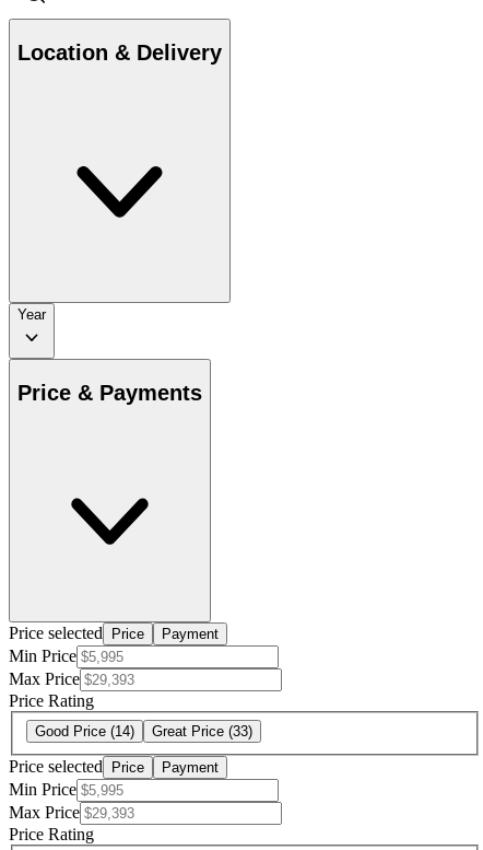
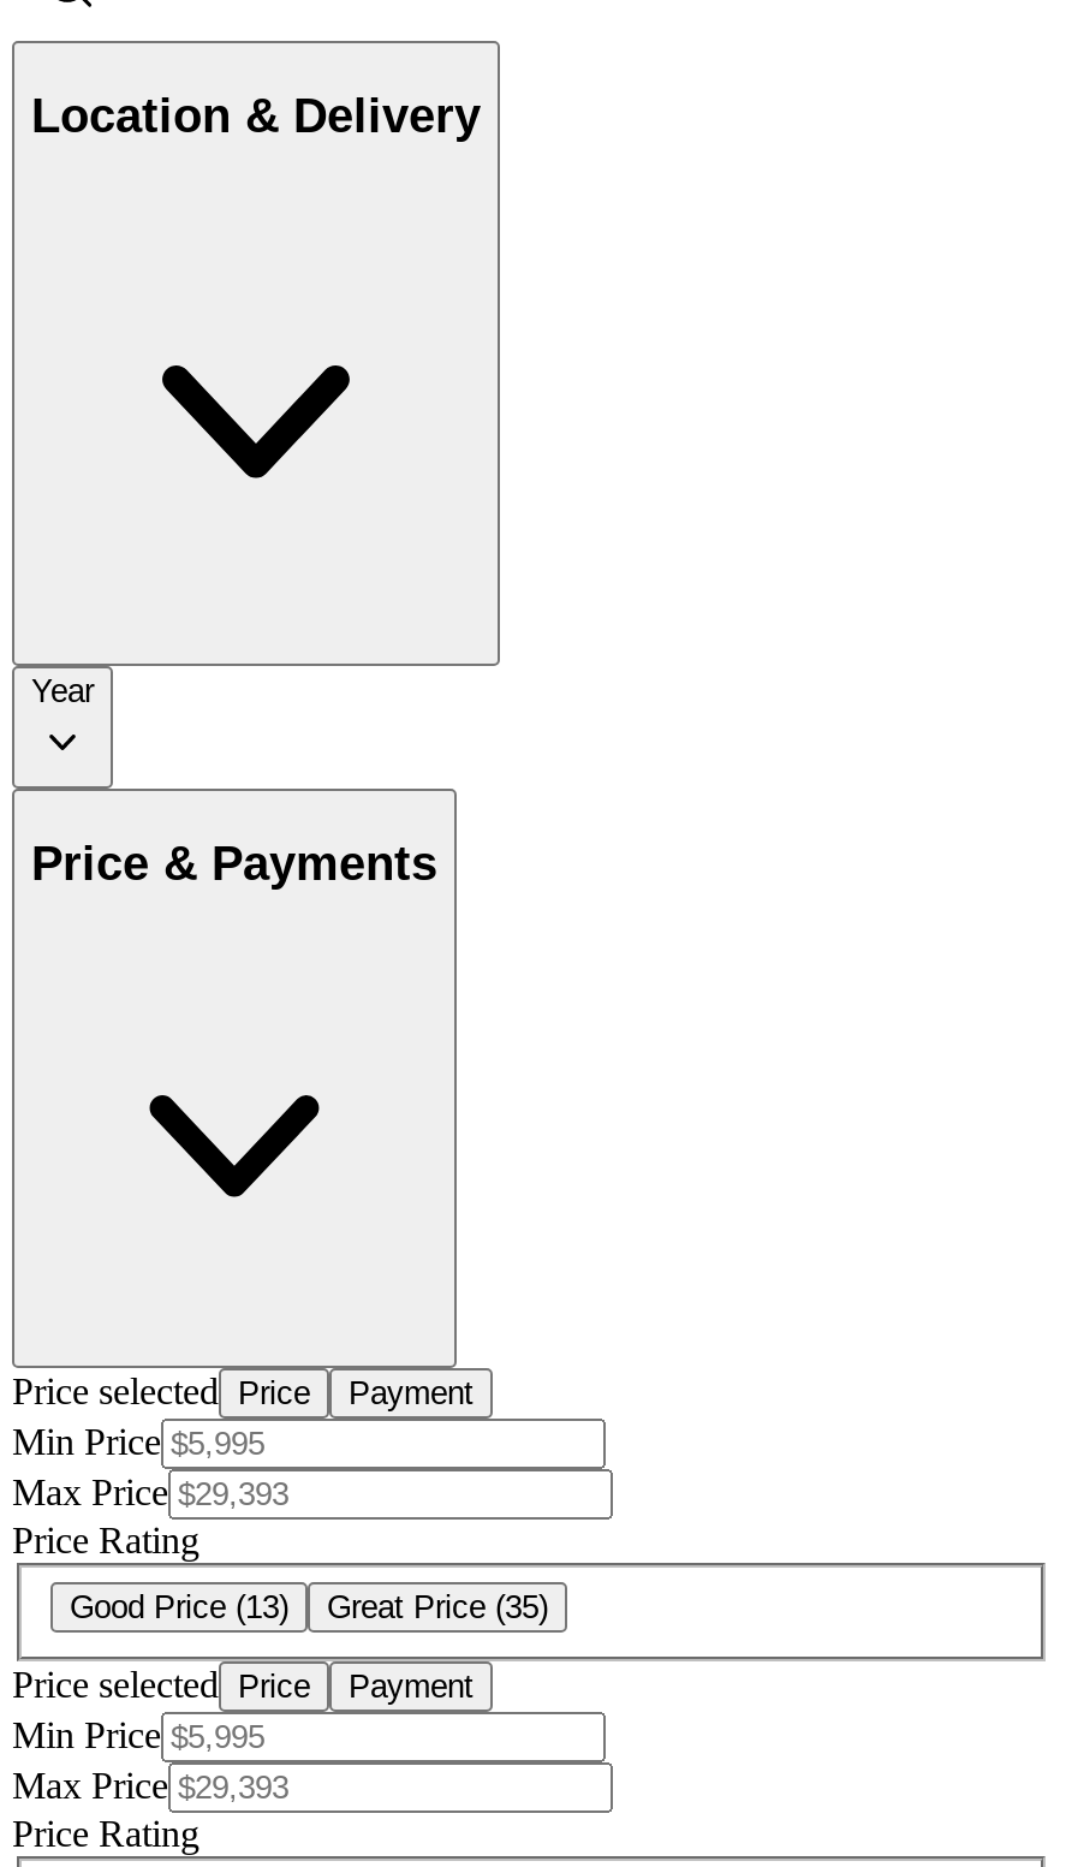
- Good Price (14)
+ Good Price (13)

- Great Price (33)
+ Great Price (35)
